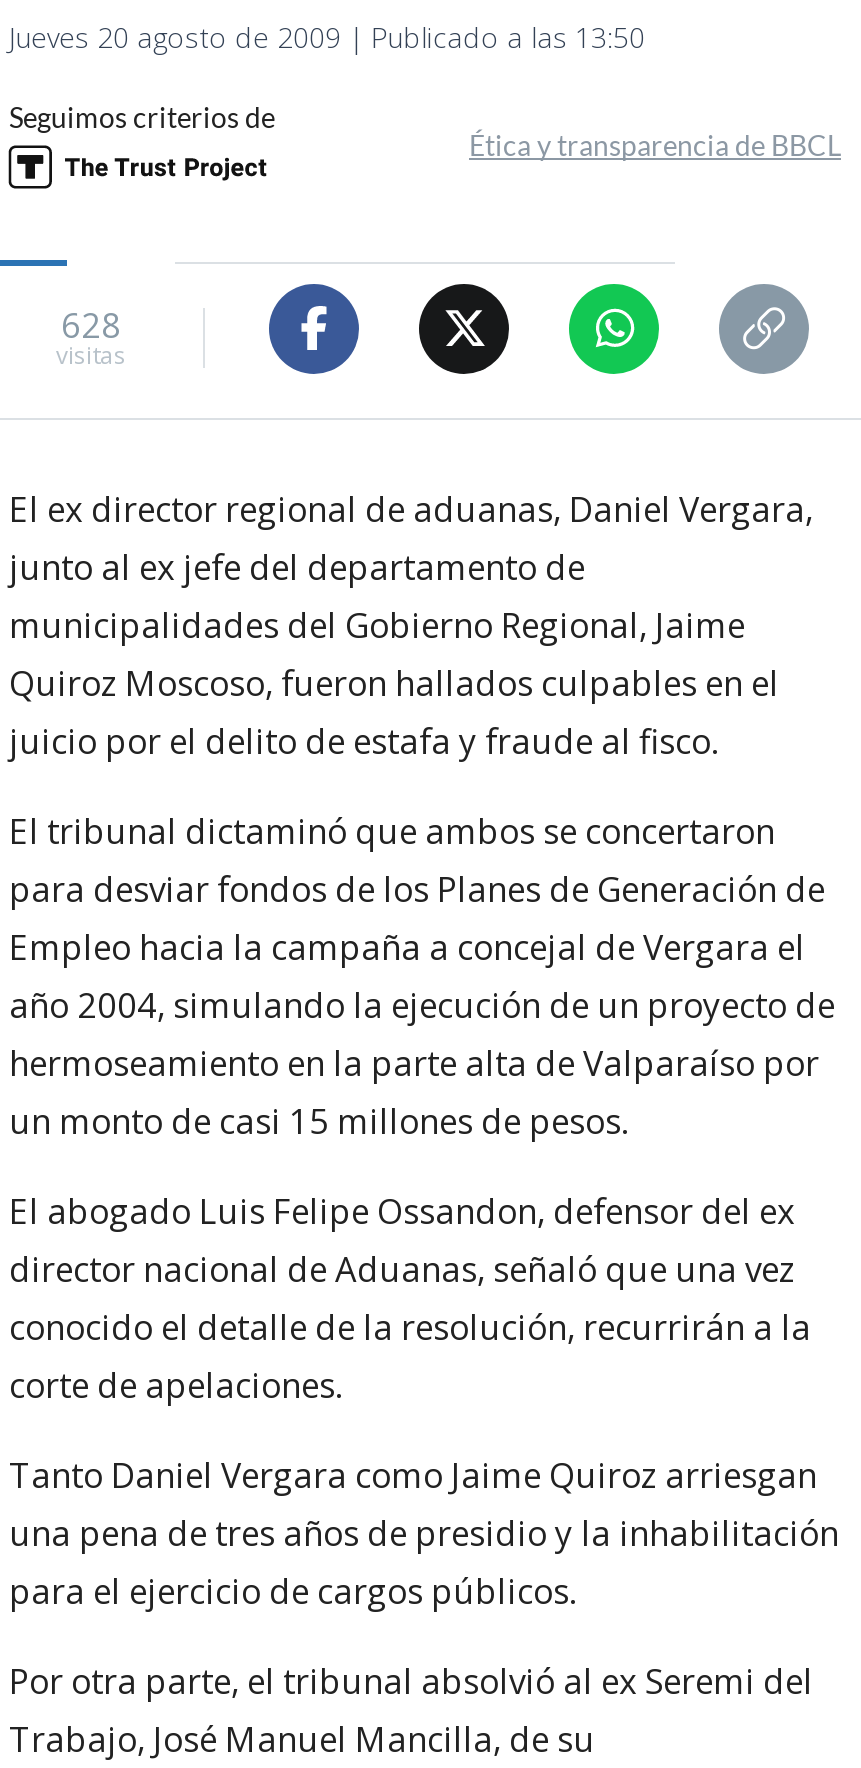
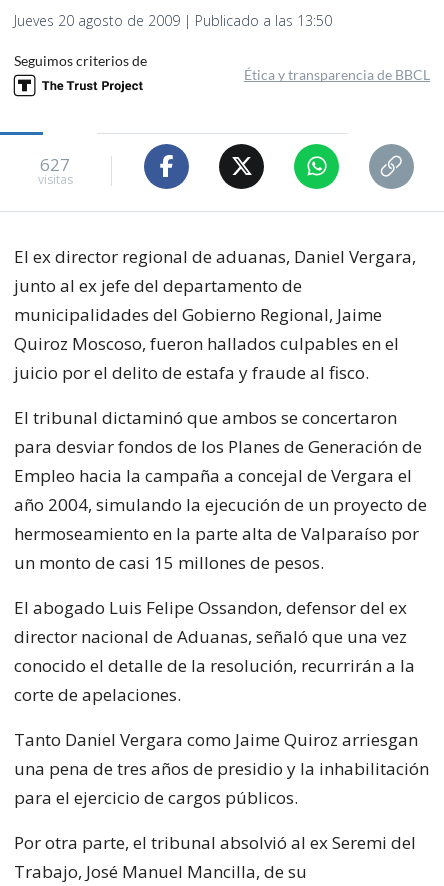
- 628
+ 627
